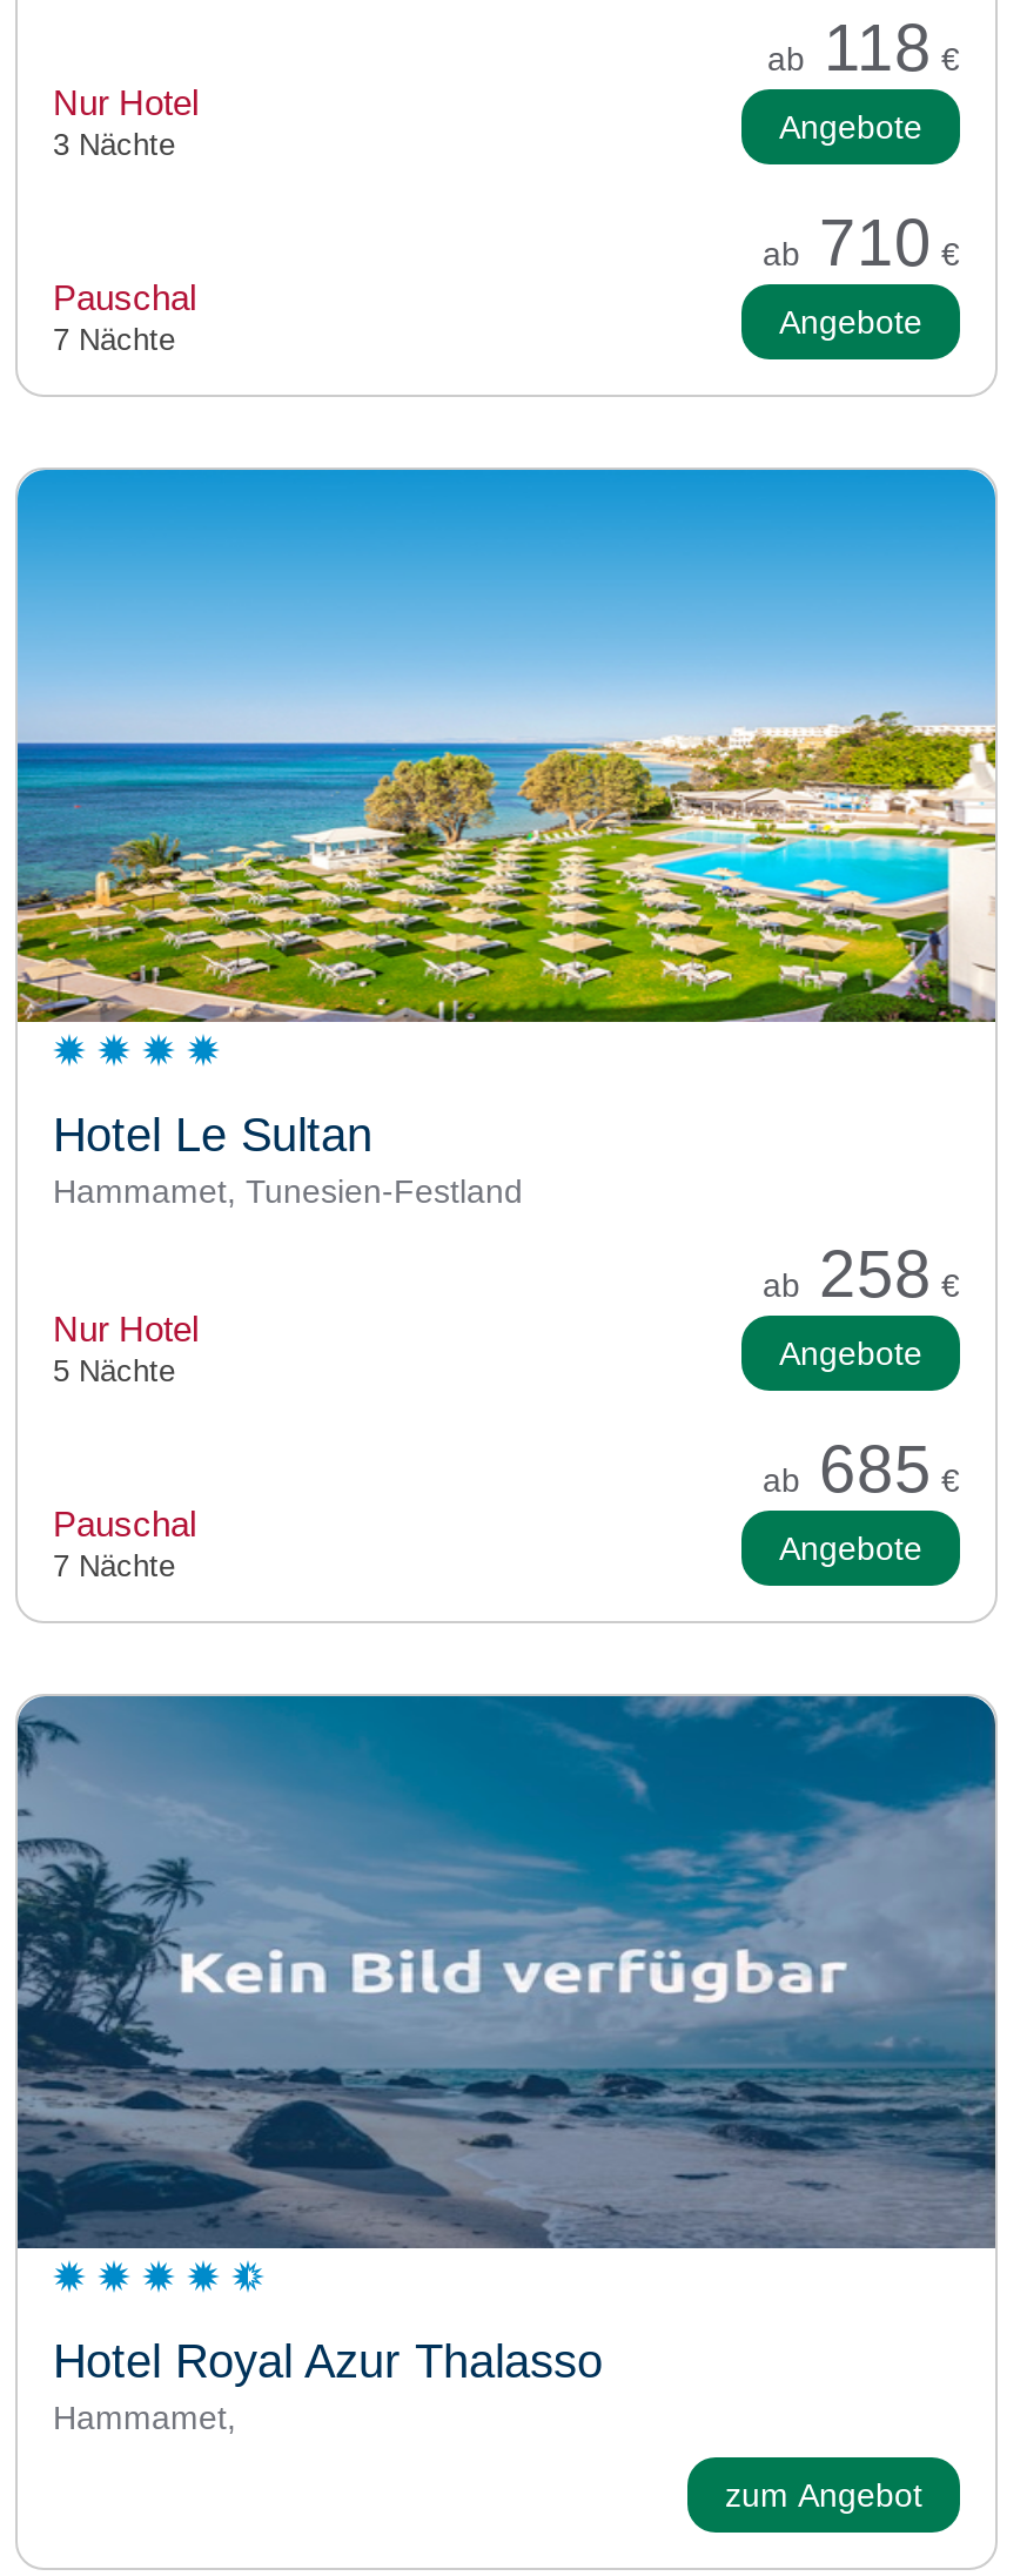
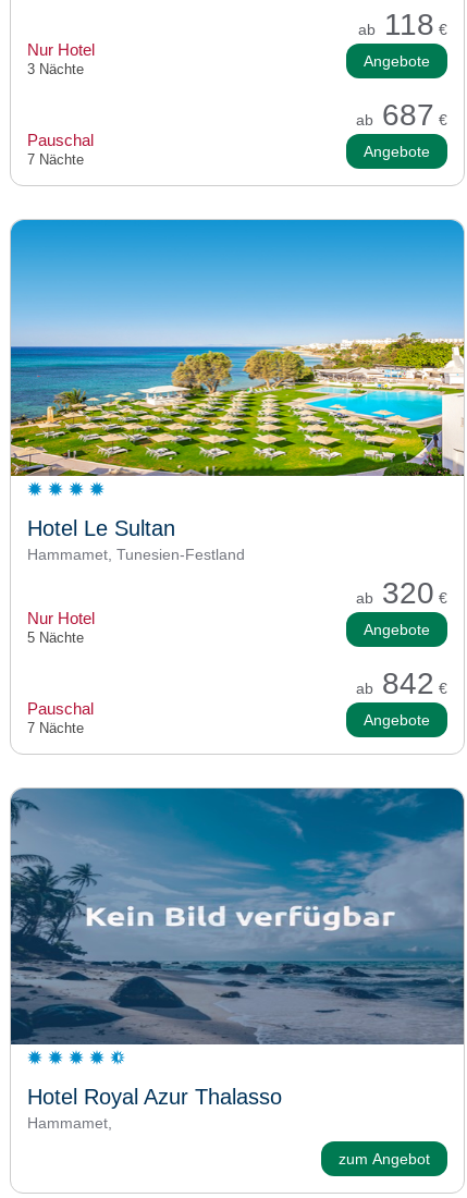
- ab 710 €
+ ab 687 €

- ab 258 €
+ ab 320 €

- ab 685 €
+ ab 842 €
